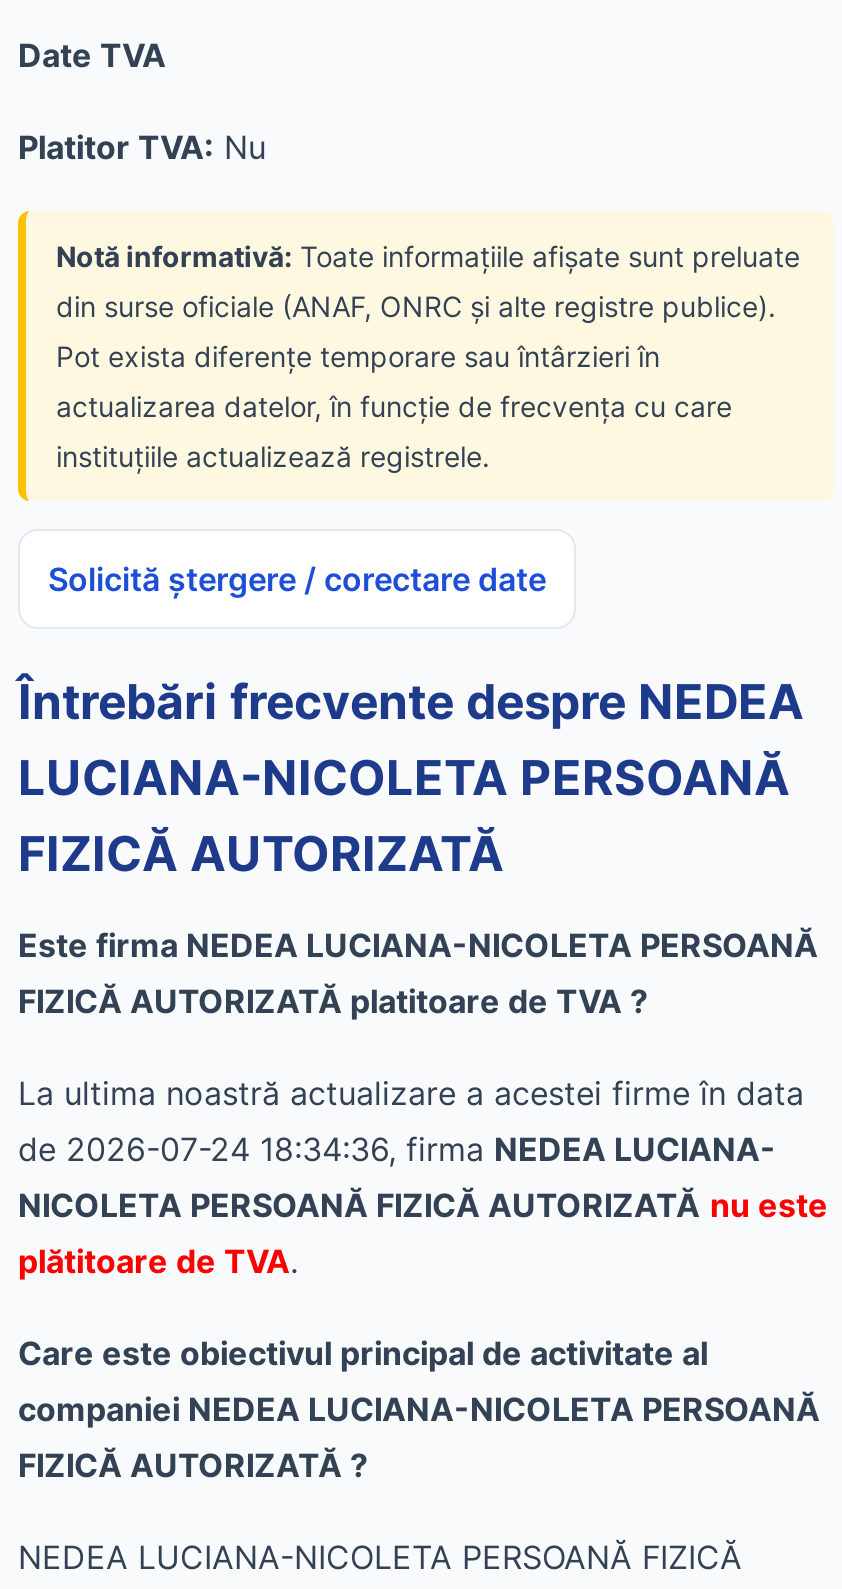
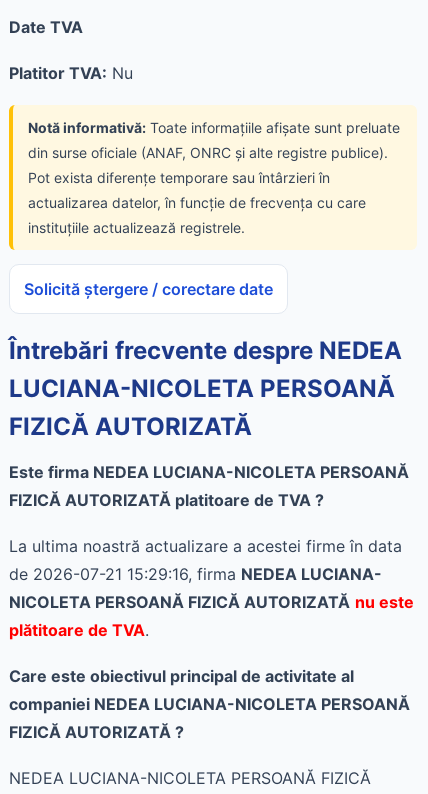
- de 2026-07-24 18:34:36, firma NEDEA LUCIANA-
+ de 2026-07-21 15:29:16, firma NEDEA LUCIANA-
